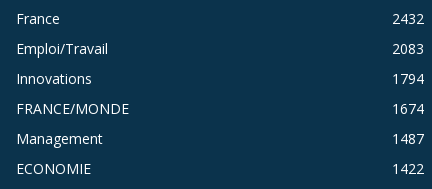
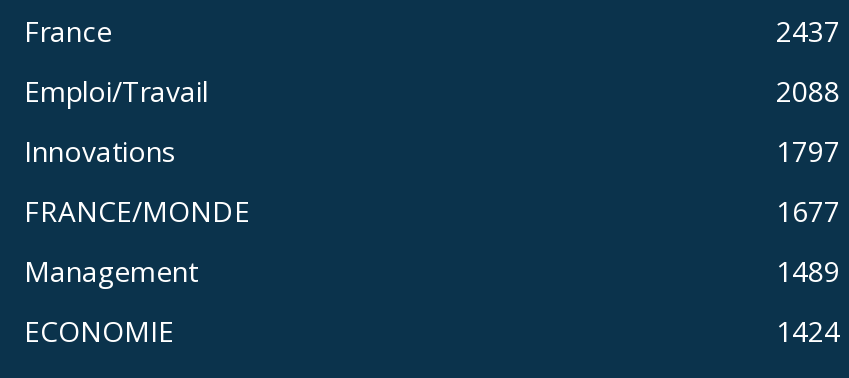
- 2432
+ 2437

- 2083
+ 2088

- 1794
+ 1797

- 1674
+ 1677

- 1487
+ 1489

- 1422
+ 1424
